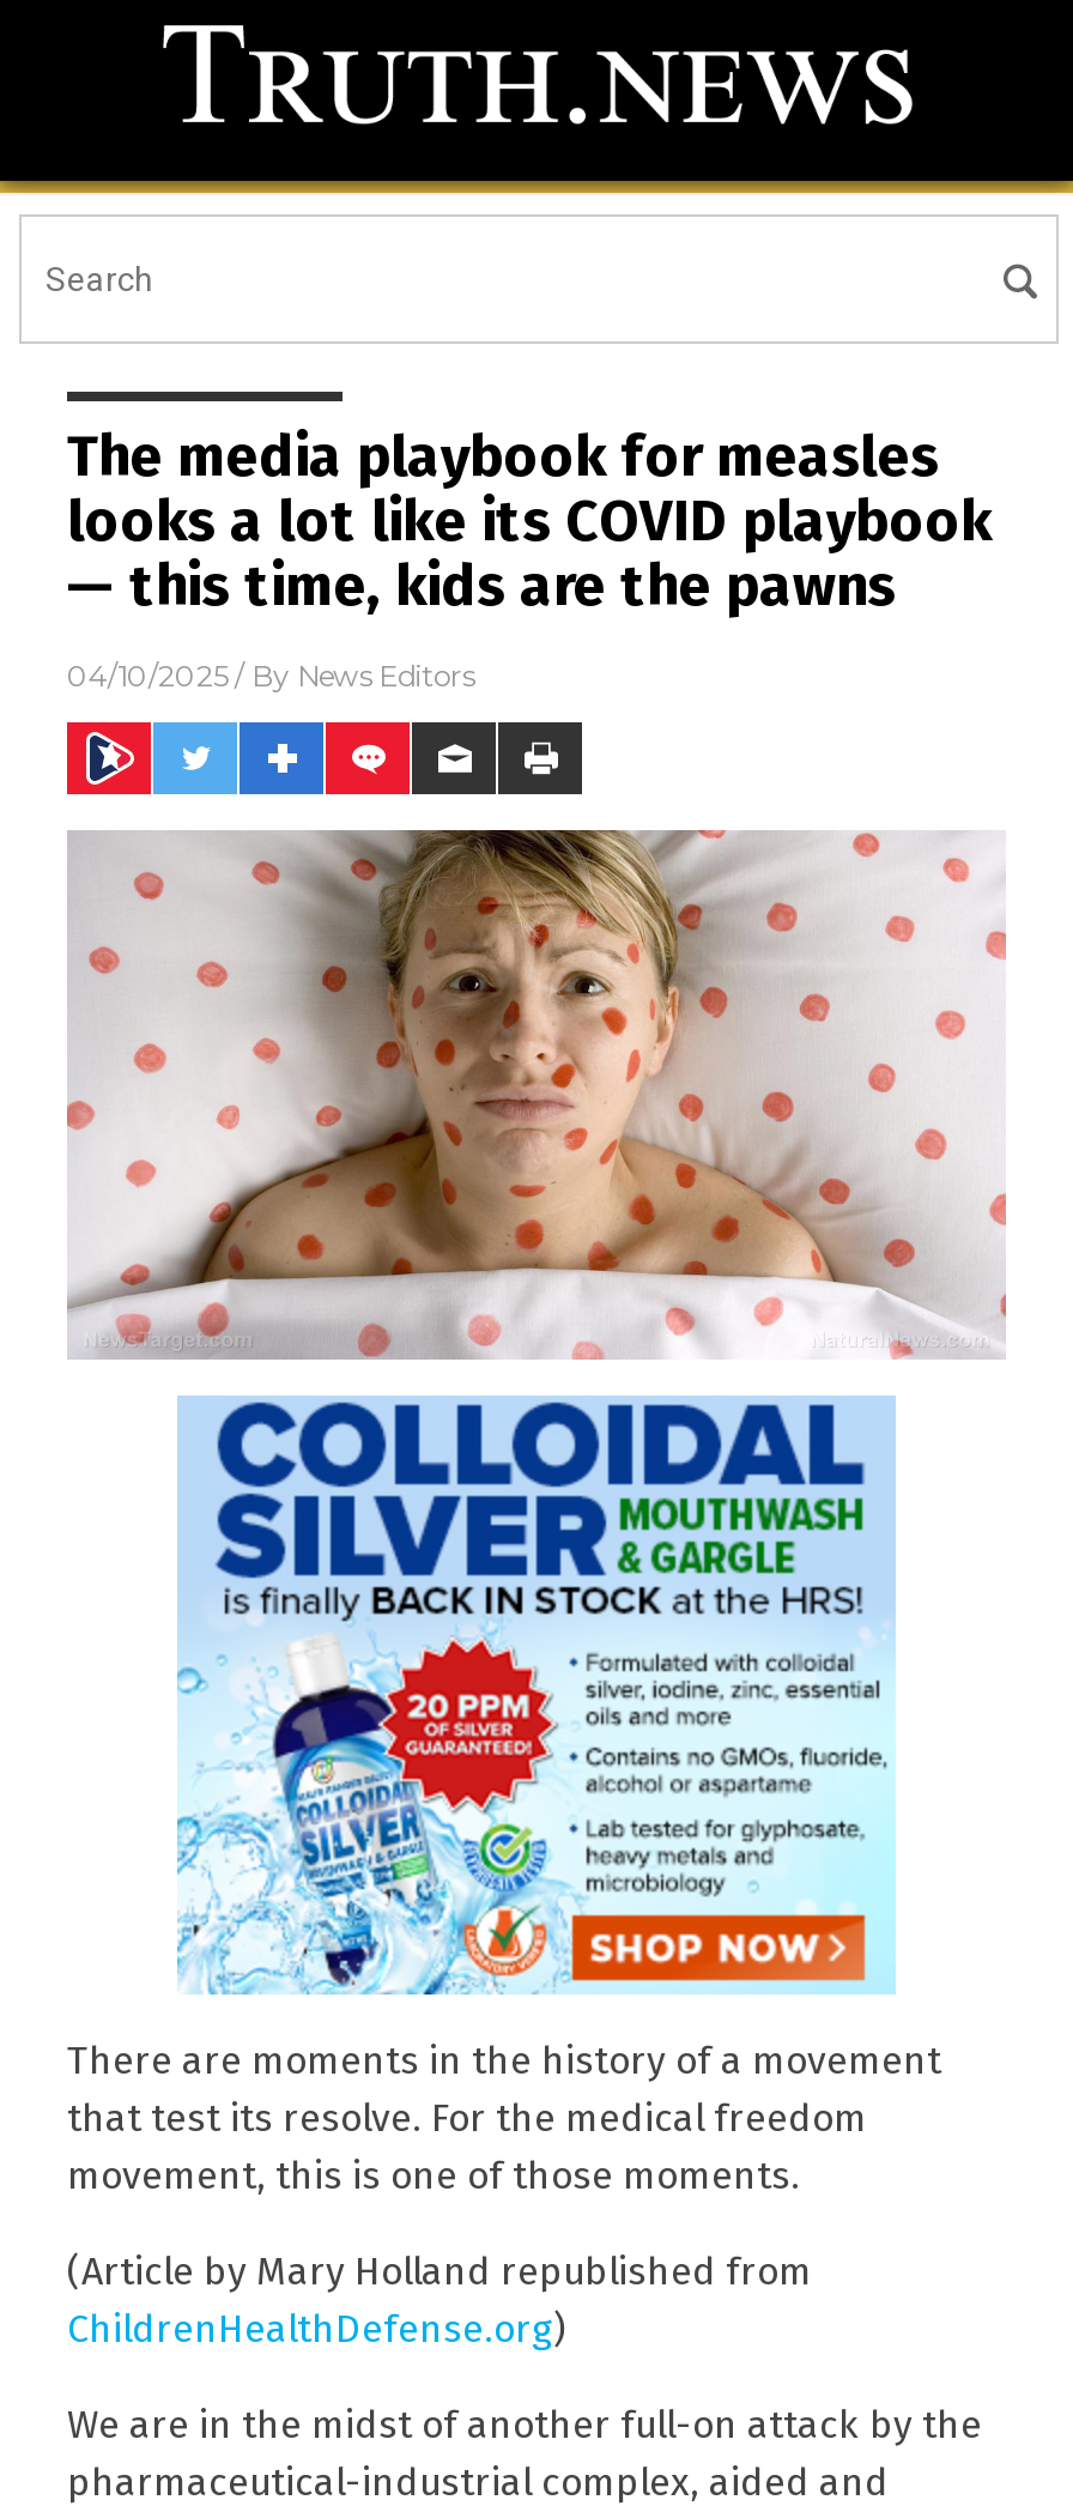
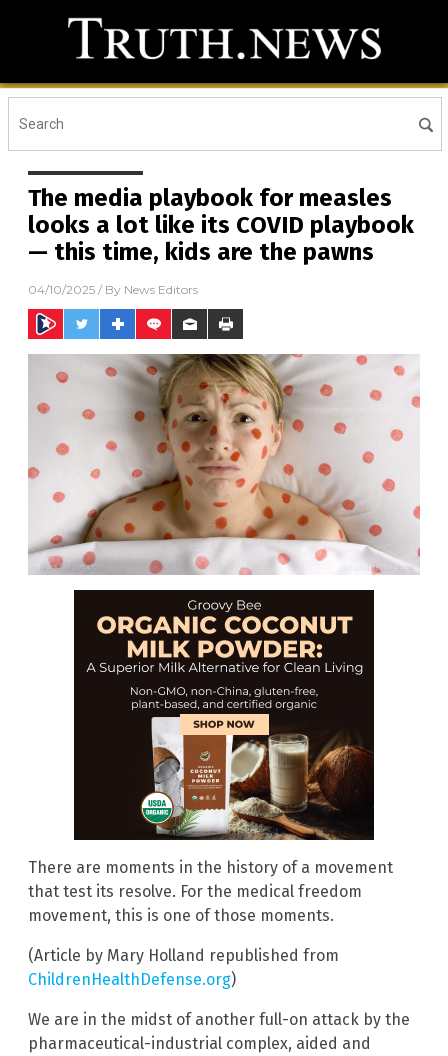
- [image]
+ [image]
